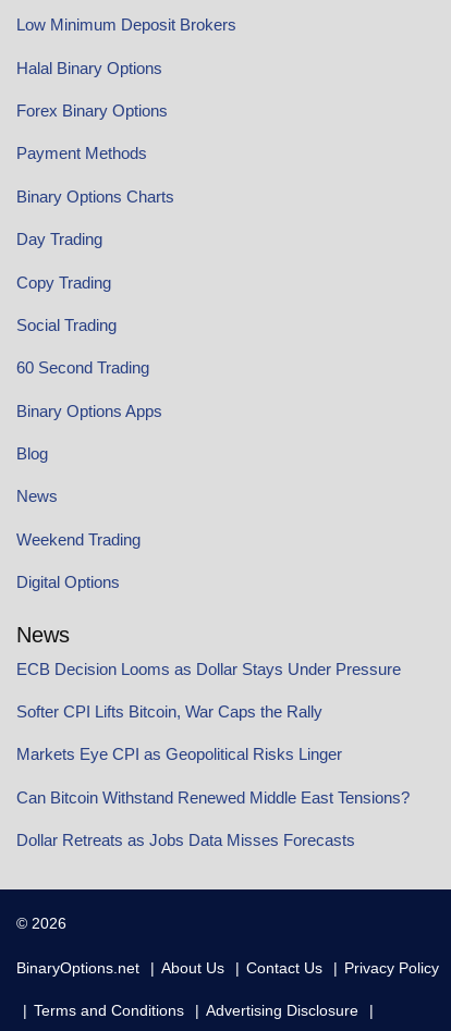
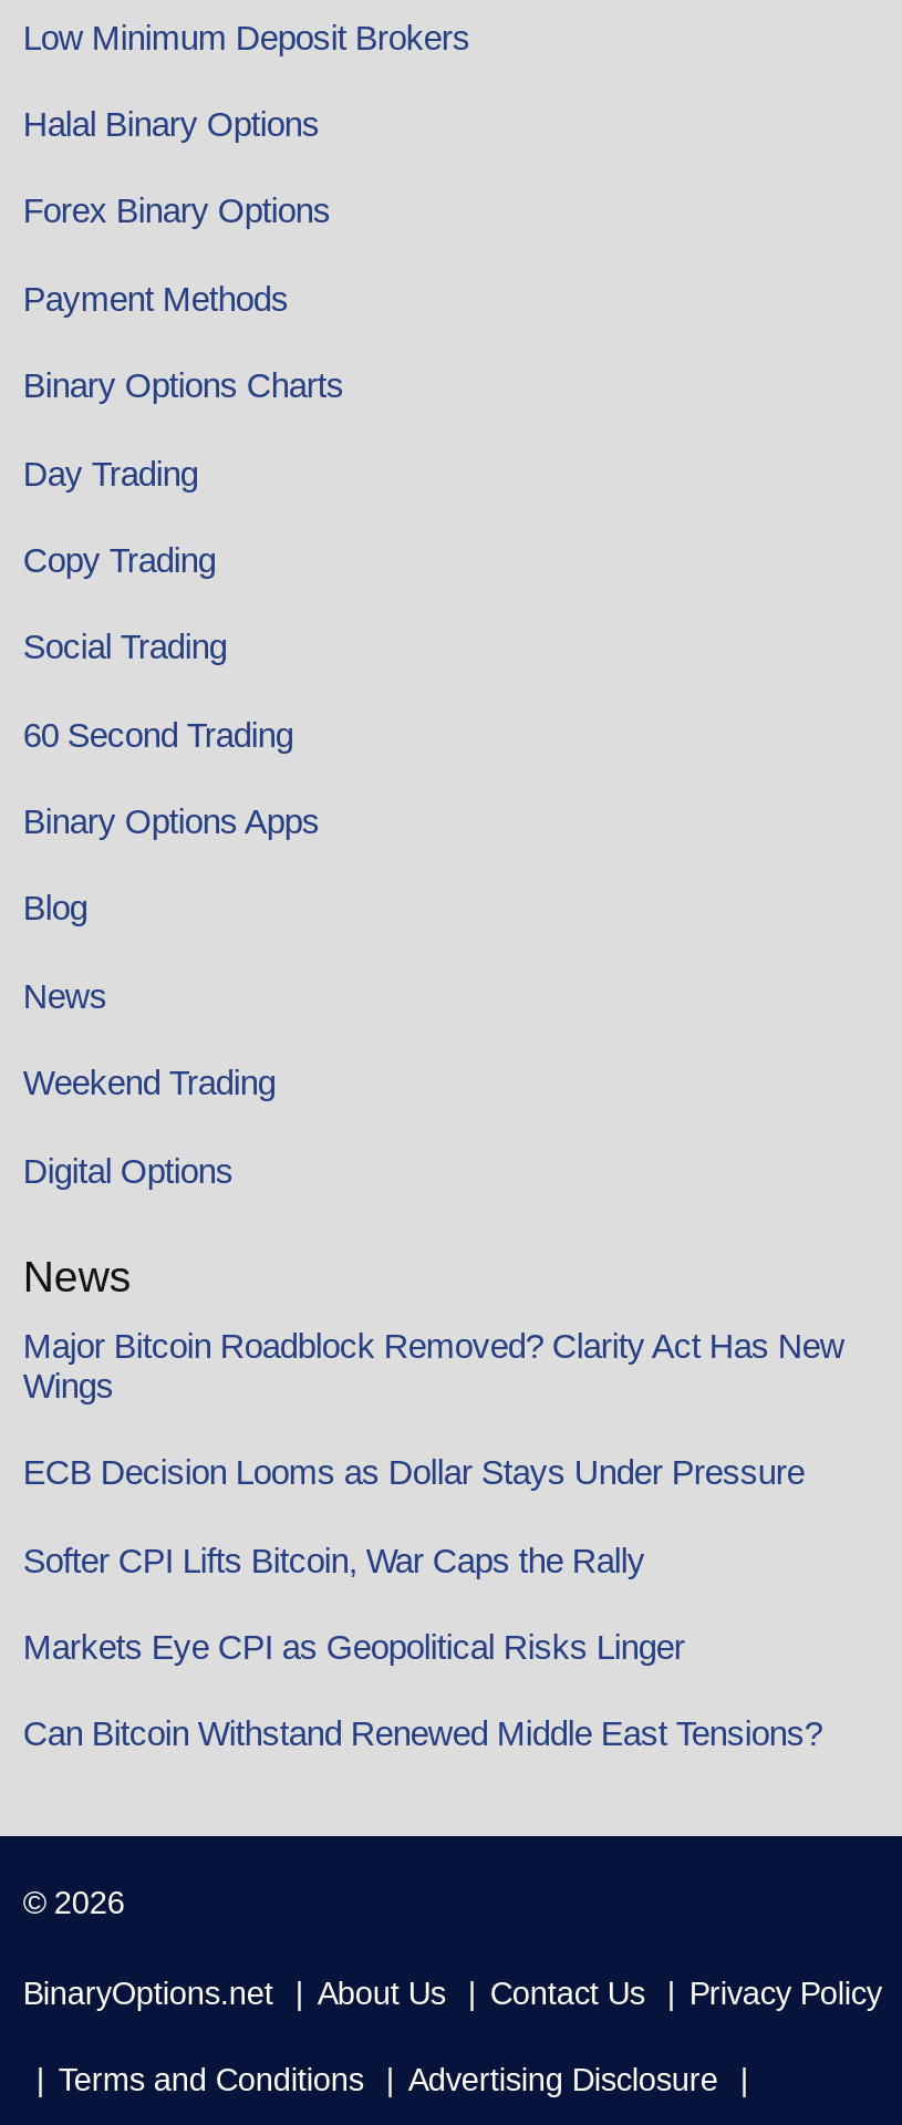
+ Major Bitcoin Roadblock Removed? Clarity Act Has New
+ Wings

moved down: ECB Decision Looms as Dollar Stays Under Pressure | Softer CPI Lifts Bitcoin, War Caps the Rally | Markets Eye CPI as Geopolitical Risks Linger | Can Bitcoin Withstand Renewed Middle East Tensions?

- Dollar Retreats as Jobs Data Misses Forecasts
